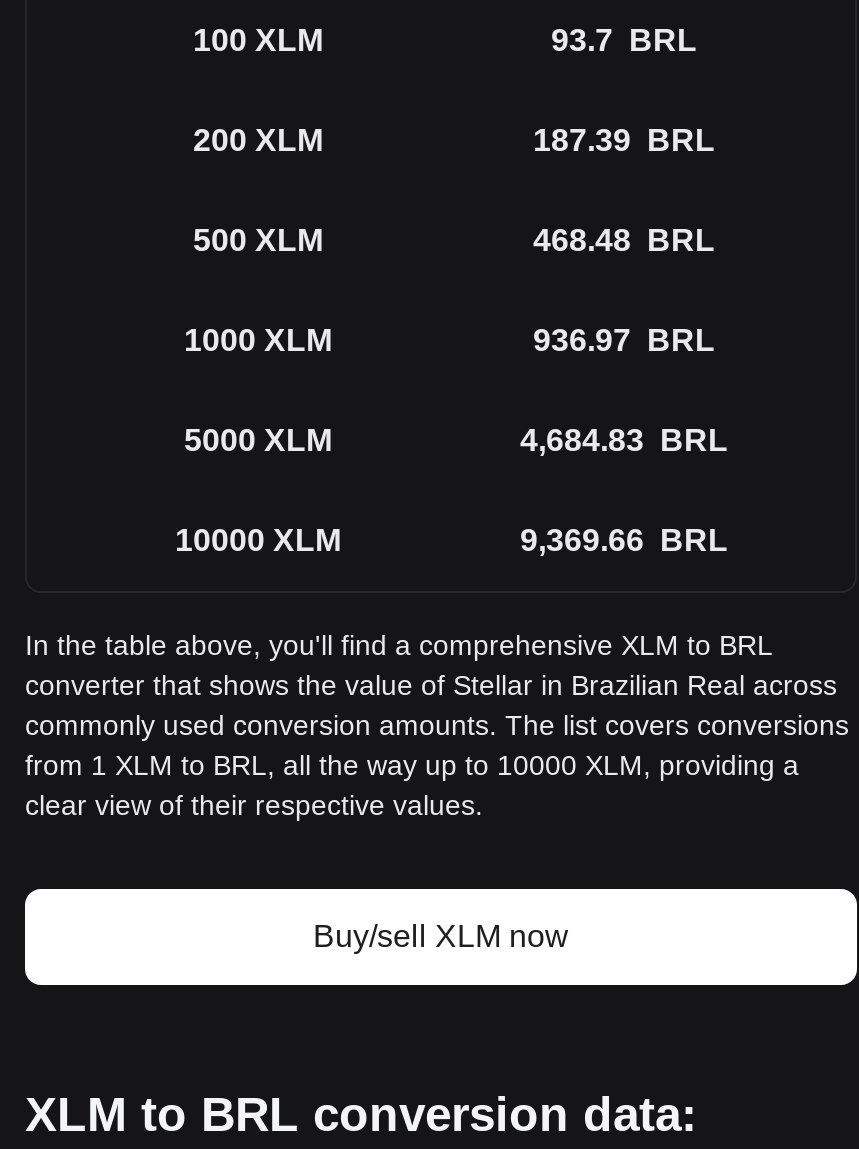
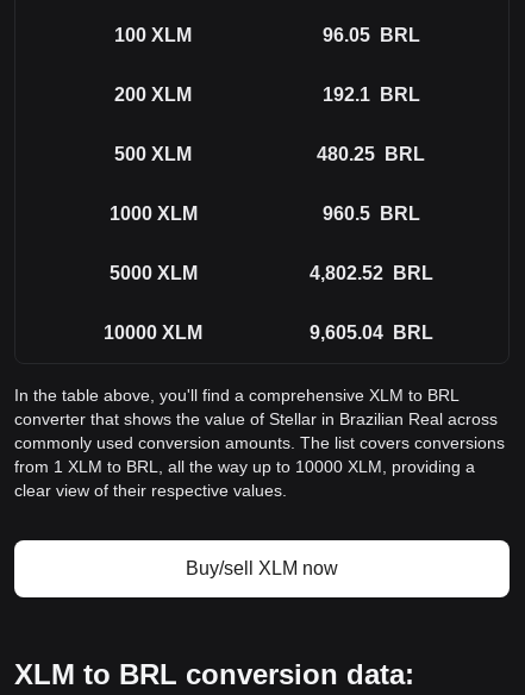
- 93.7 BRL
+ 96.05 BRL

- 187.39 BRL
+ 192.1 BRL

- 468.48 BRL
+ 480.25 BRL

- 936.97 BRL
+ 960.5 BRL

- 4,684.83 BRL
+ 4,802.52 BRL

- 9,369.66 BRL
+ 9,605.04 BRL
